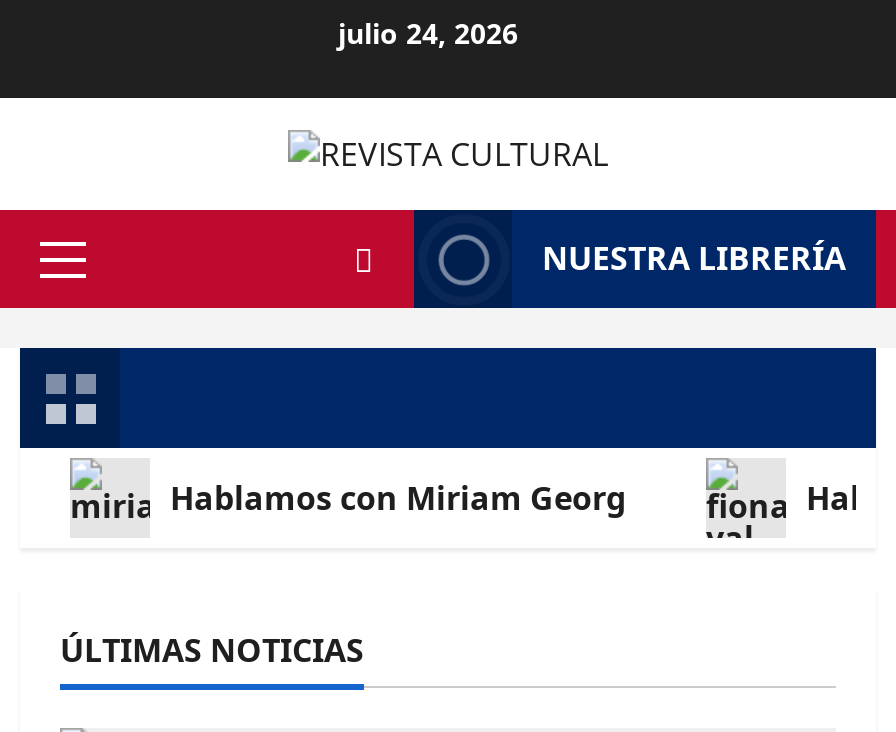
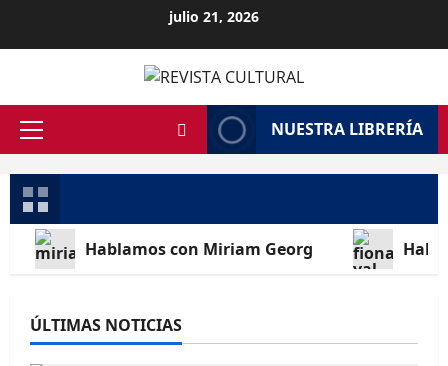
- julio 24, 2026
+ julio 21, 2026
